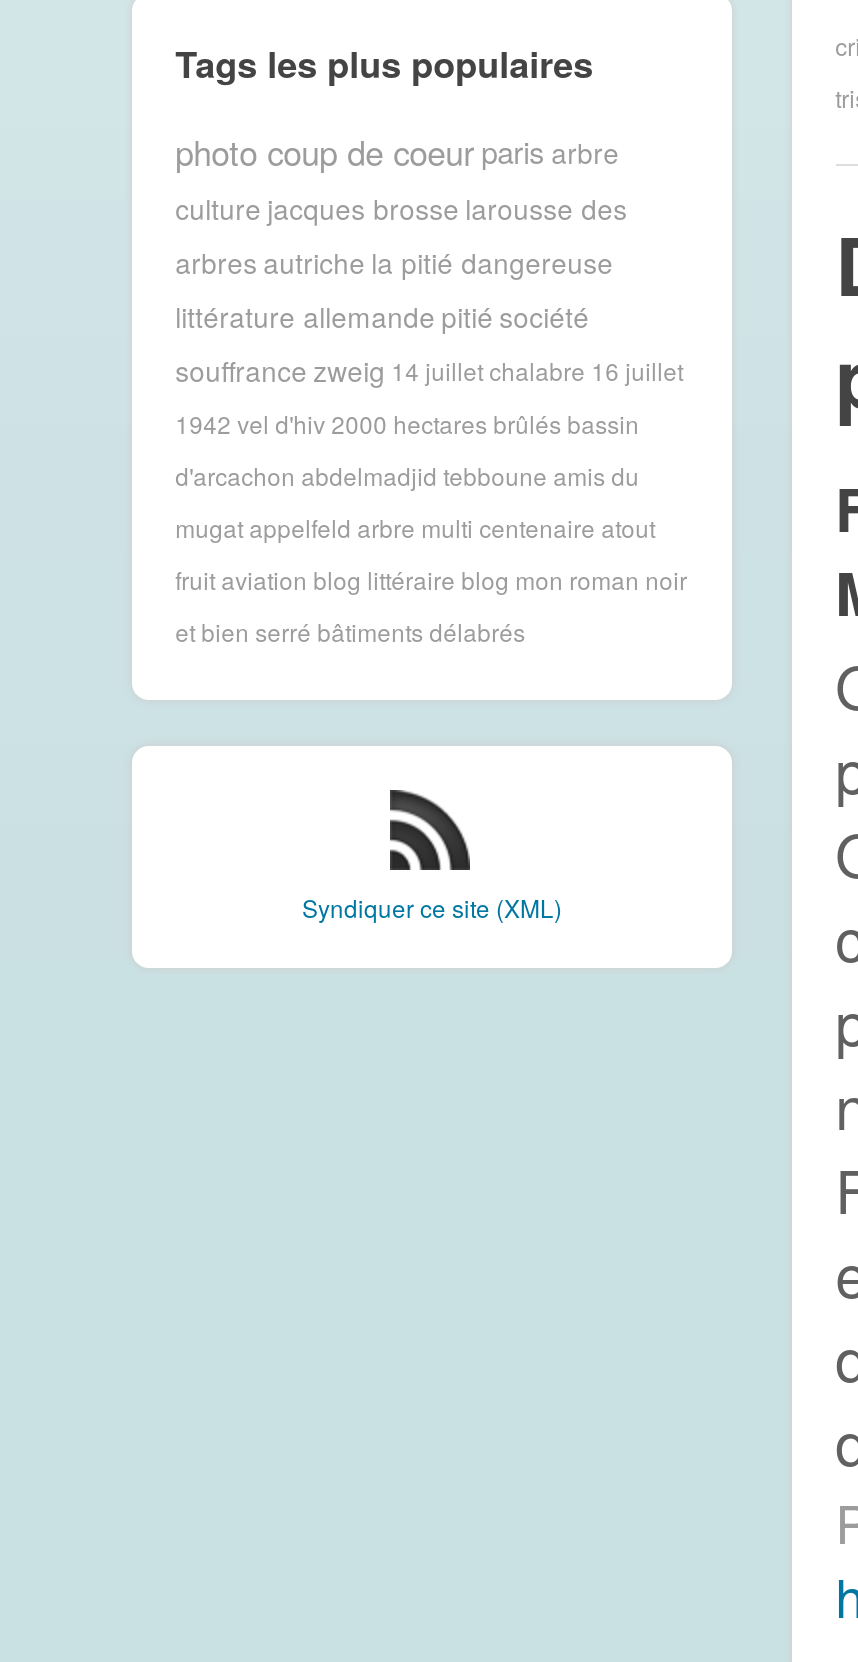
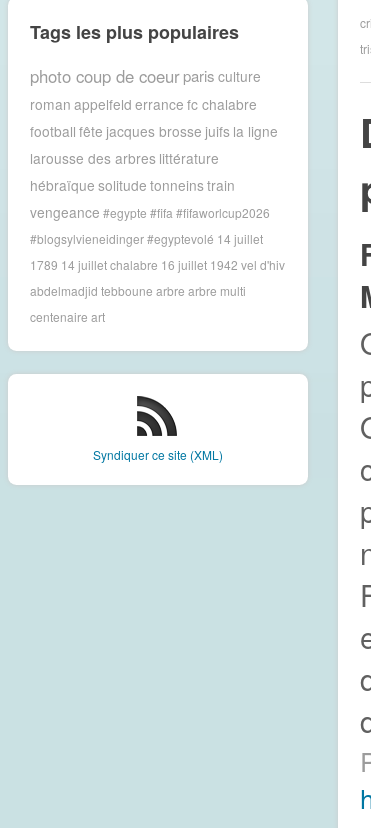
- photo coup de coeur paris arbre
- culture jacques brosse larousse des
- arbres autriche la pitié dangereuse
- littérature allemande pitié société
- souffrance zweig 14 juillet chalabre 16 juillet
- 1942 vel d'hiv 2000 hectares brûlés bassin
- d'arcachon abdelmadjid tebboune amis du
- mugat appelfeld arbre multi centenaire atout
- fruit aviation blog littéraire blog mon roman noir
- et bien serré bâtiments délabrés
+ photo coup de coeur paris culture
+ roman appelfeld errance fc chalabre
+ football fête jacques brosse juifs la ligne
+ larousse des arbres littérature
+ hébraïque solitude tonneins train
+ vengeance #egypte #fifa #fifaworlcup2026
+ #blogsylvieneidinger #egyptevolé 14 juillet
+ 1789 14 juillet chalabre 16 juillet 1942 vel d'hiv
+ abdelmadjid tebboune arbre arbre multi
+ centenaire art
